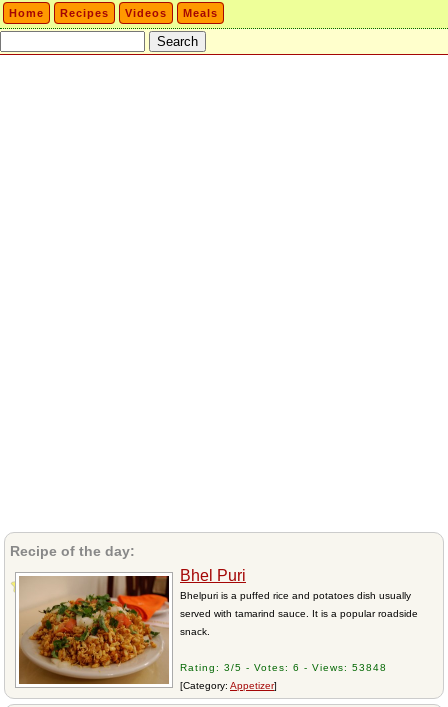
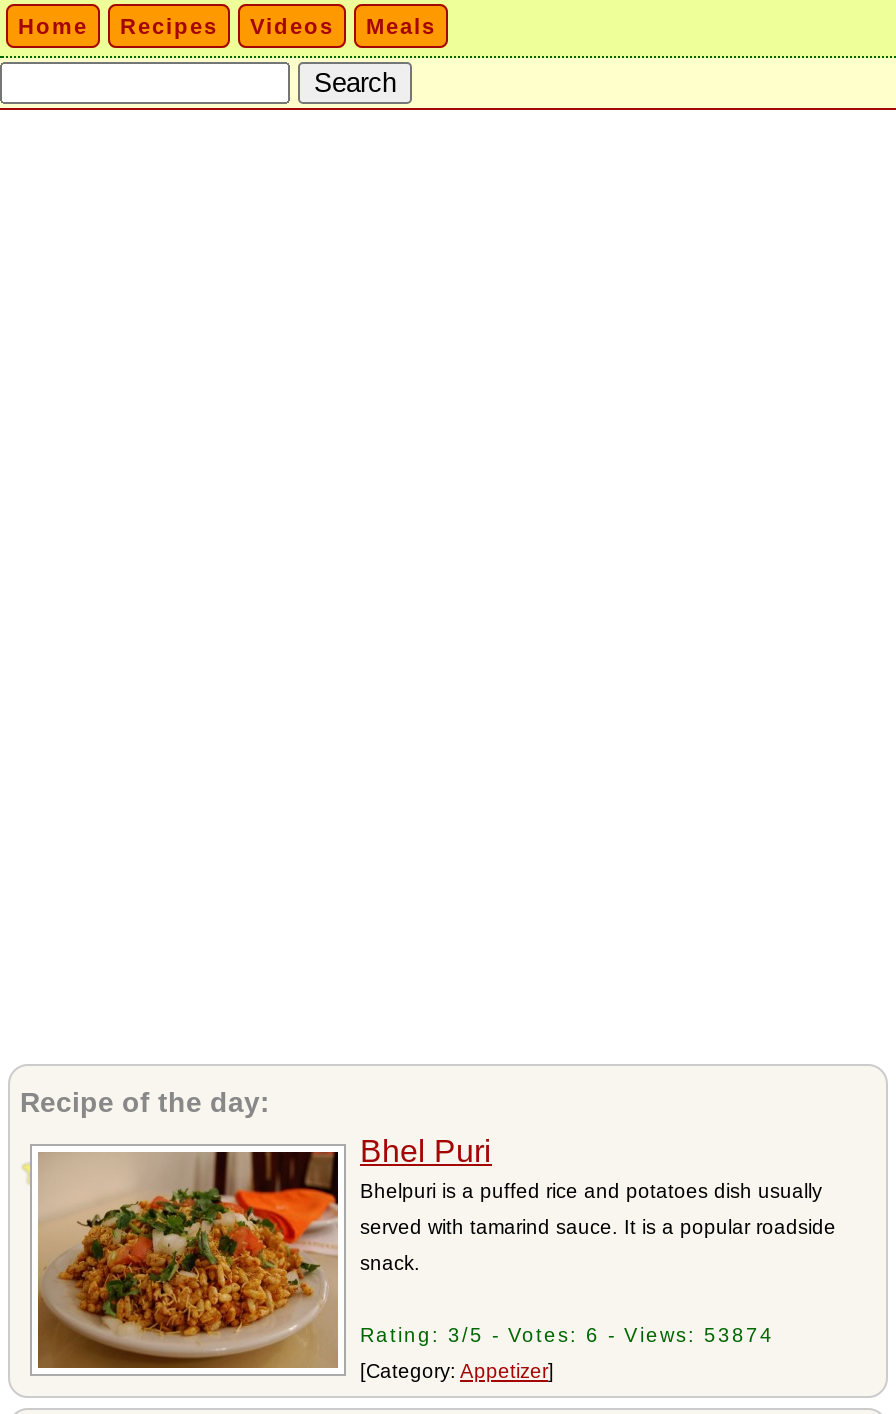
- Rating: 3/5 - Votes: 6 - Views: 53848
+ Rating: 3/5 - Votes: 6 - Views: 53874
